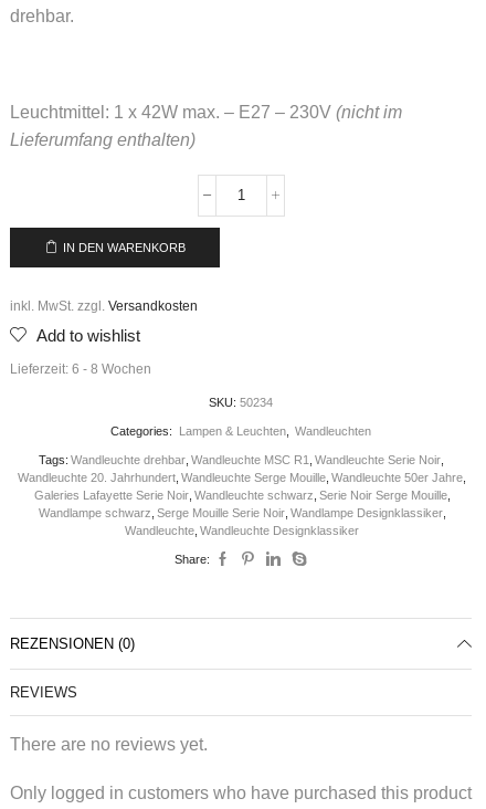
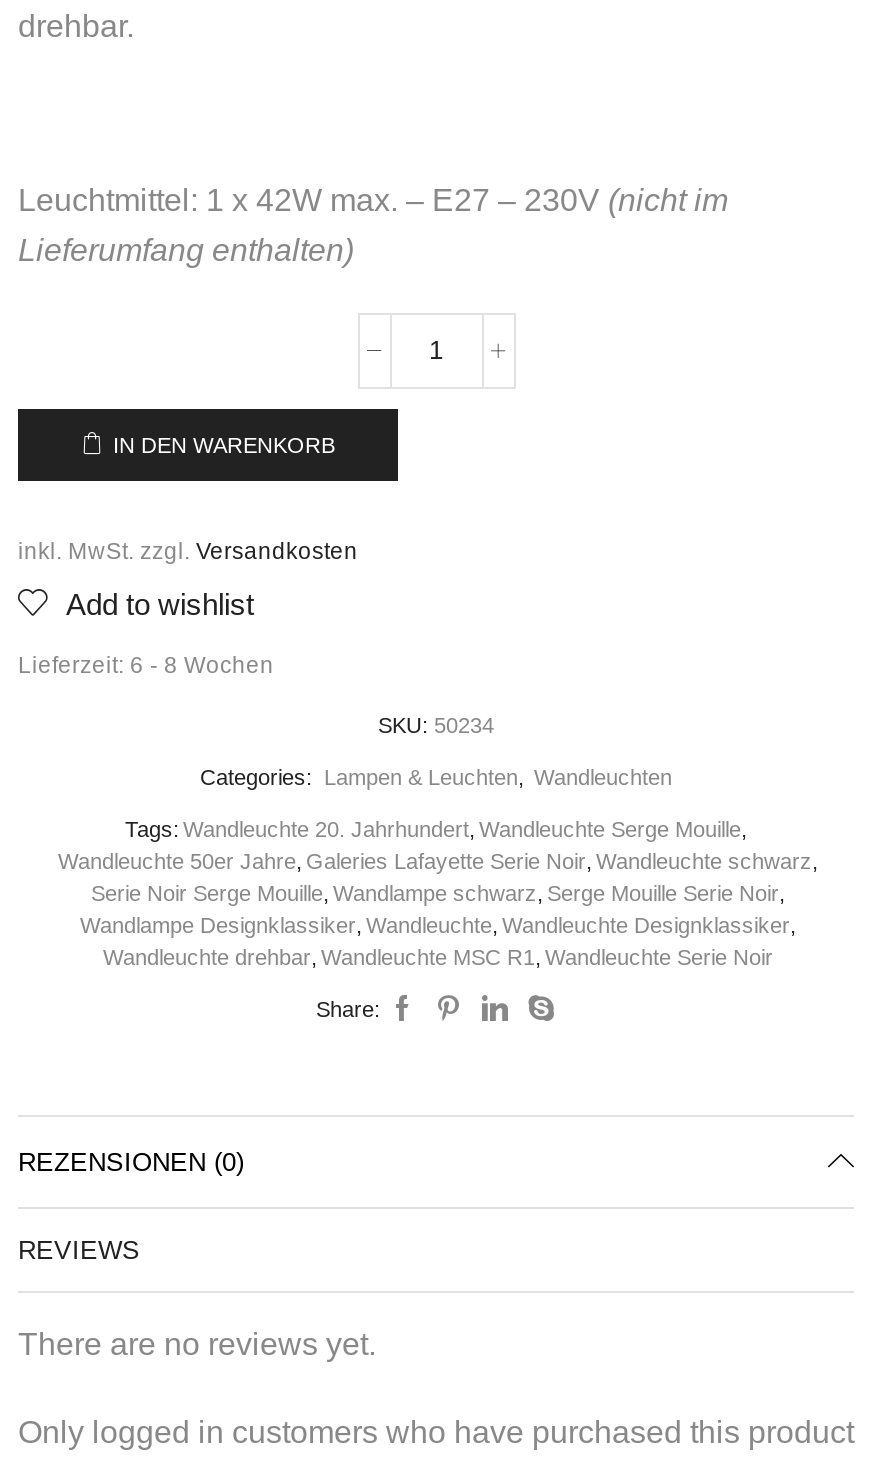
- Tags: Wandleuchte drehbar, Wandleuchte MSC R1, Wandleuchte Serie Noir,
- Wandleuchte 20. Jahrhundert, Wandleuchte Serge Mouille, Wandleuchte 50er Jahre,
- Galeries Lafayette Serie Noir, Wandleuchte schwarz, Serie Noir Serge Mouille,
- Wandlampe schwarz, Serge Mouille Serie Noir, Wandlampe Designklassiker,
- Wandleuchte, Wandleuchte Designklassiker
+ Tags: Wandleuchte 20. Jahrhundert, Wandleuchte Serge Mouille,
+ Wandleuchte 50er Jahre, Galeries Lafayette Serie Noir, Wandleuchte schwarz,
+ Serie Noir Serge Mouille, Wandlampe schwarz, Serge Mouille Serie Noir,
+ Wandlampe Designklassiker, Wandleuchte, Wandleuchte Designklassiker,
+ Wandleuchte drehbar, Wandleuchte MSC R1, Wandleuchte Serie Noir
